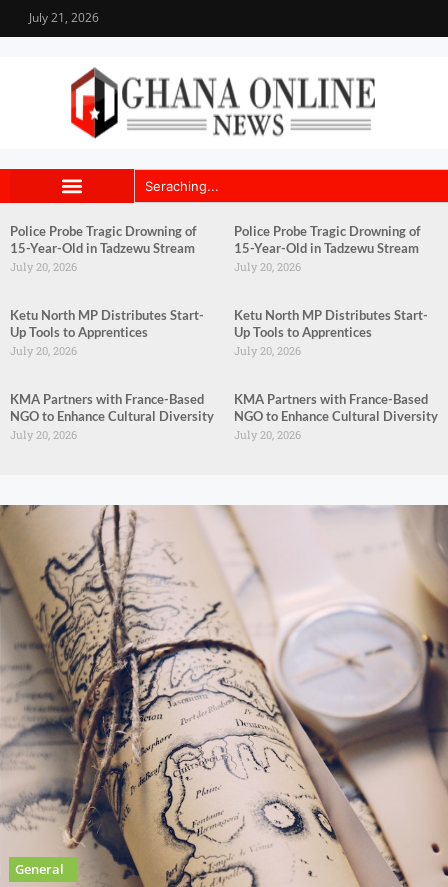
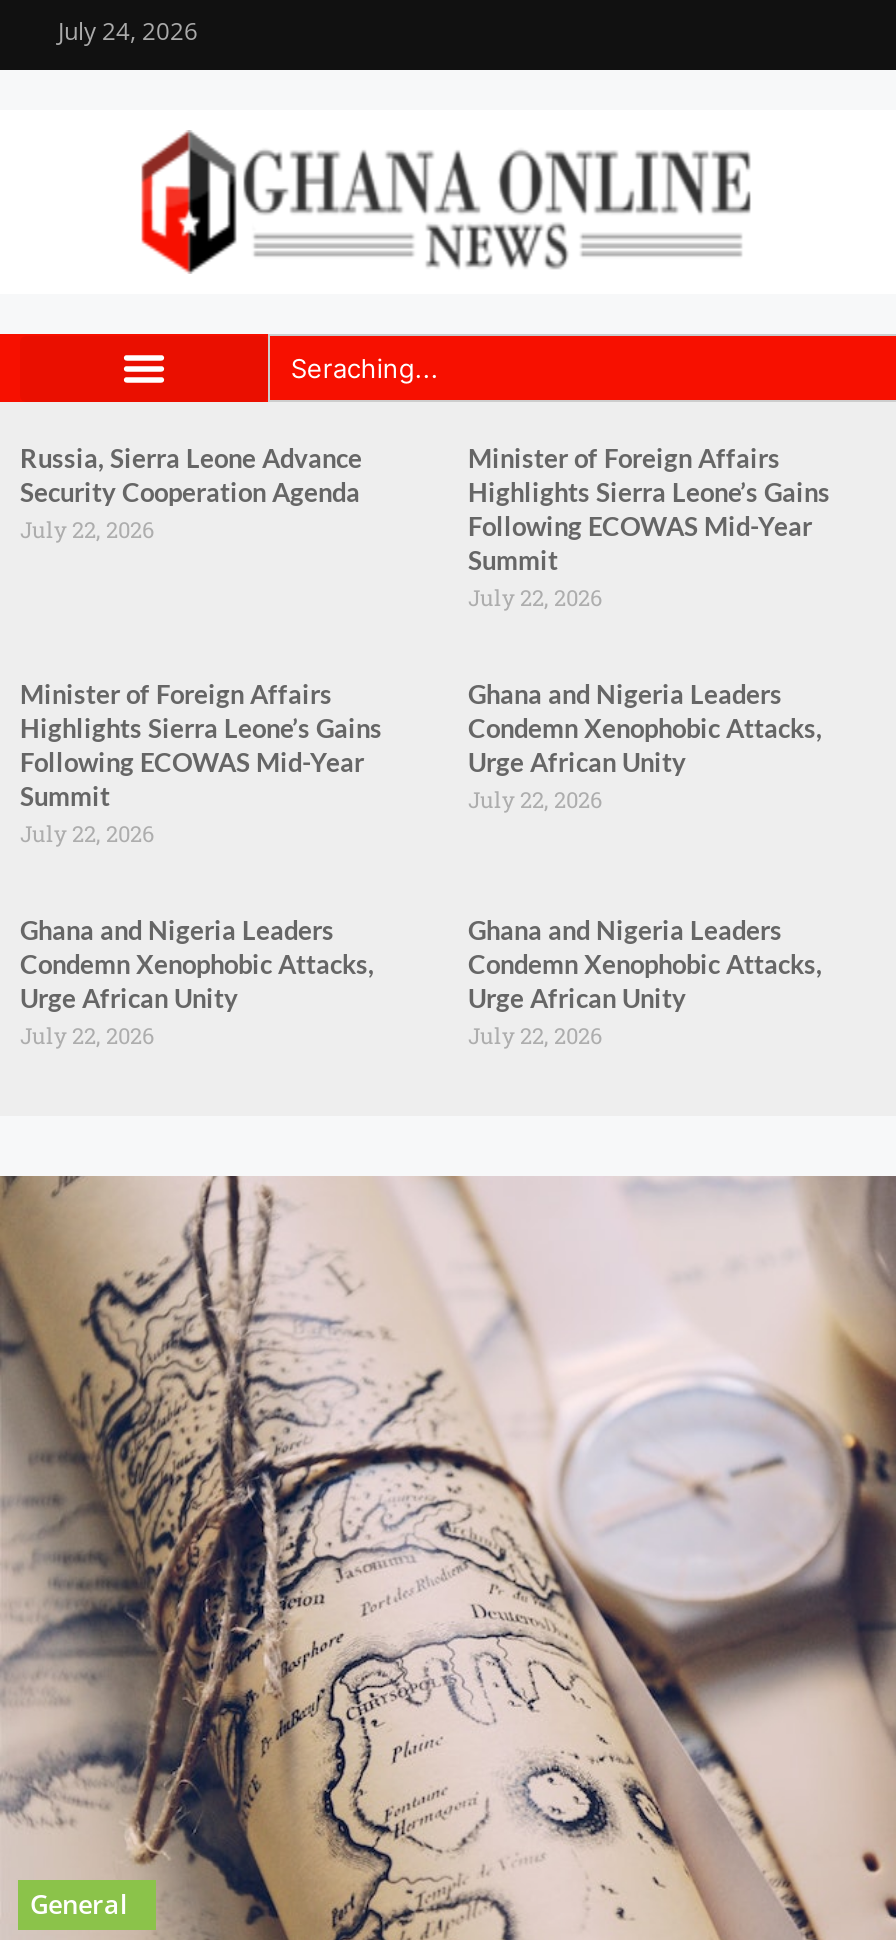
- July 21, 2026
+ July 24, 2026

- Police Probe Tragic Drowning of
- 15-Year-Old in Tadzewu Stream
- July 20, 2026
+ Russia, Sierra Leone Advance
+ Security Cooperation Agenda
+ July 22, 2026

- Police Probe Tragic Drowning of
- 15-Year-Old in Tadzewu Stream
- July 20, 2026
+ Minister of Foreign Affairs
+ Highlights Sierra Leone’s Gains
+ Following ECOWAS Mid-Year
+ Summit
+ July 22, 2026

- Ketu North MP Distributes Start-
- Up Tools to Apprentices
- July 20, 2026
+ Minister of Foreign Affairs
+ Highlights Sierra Leone’s Gains
+ Following ECOWAS Mid-Year
+ Summit
+ July 22, 2026

- Ketu North MP Distributes Start-
- Up Tools to Apprentices
- July 20, 2026
+ Ghana and Nigeria Leaders
+ Condemn Xenophobic Attacks,
+ Urge African Unity
+ July 22, 2026

- KMA Partners with France-Based
- NGO to Enhance Cultural Diversity
- July 20, 2026
+ Ghana and Nigeria Leaders
+ Condemn Xenophobic Attacks,
+ Urge African Unity
+ July 22, 2026

- KMA Partners with France-Based
- NGO to Enhance Cultural Diversity
- July 20, 2026
+ Ghana and Nigeria Leaders
+ Condemn Xenophobic Attacks,
+ Urge African Unity
+ July 22, 2026
